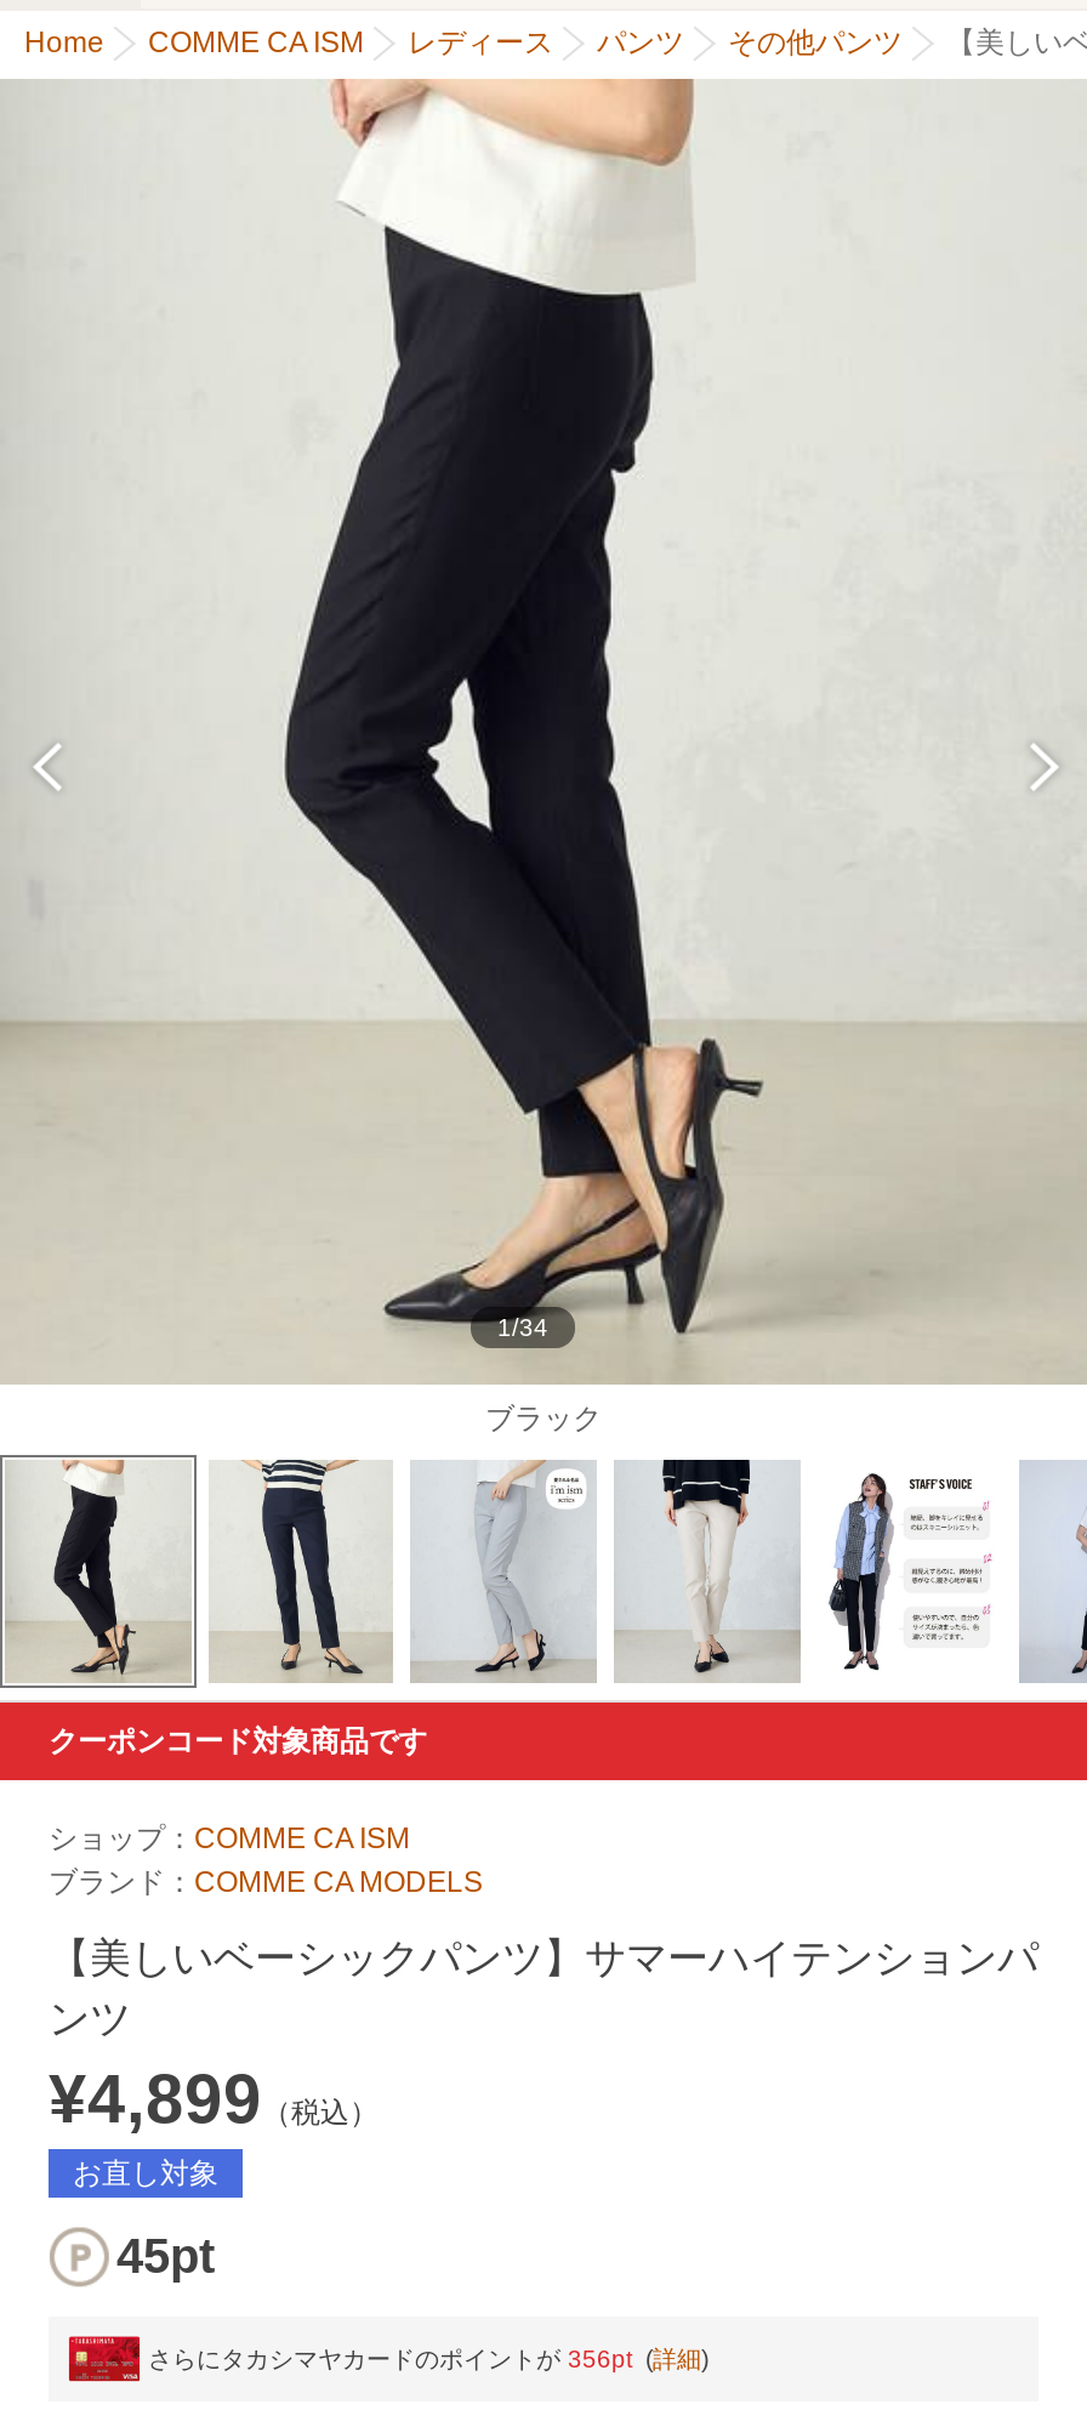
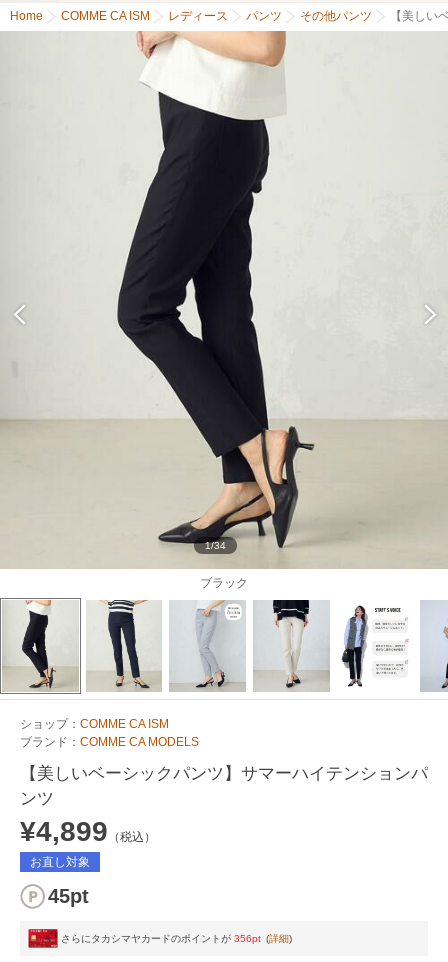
- クーポンコード対象商品です
